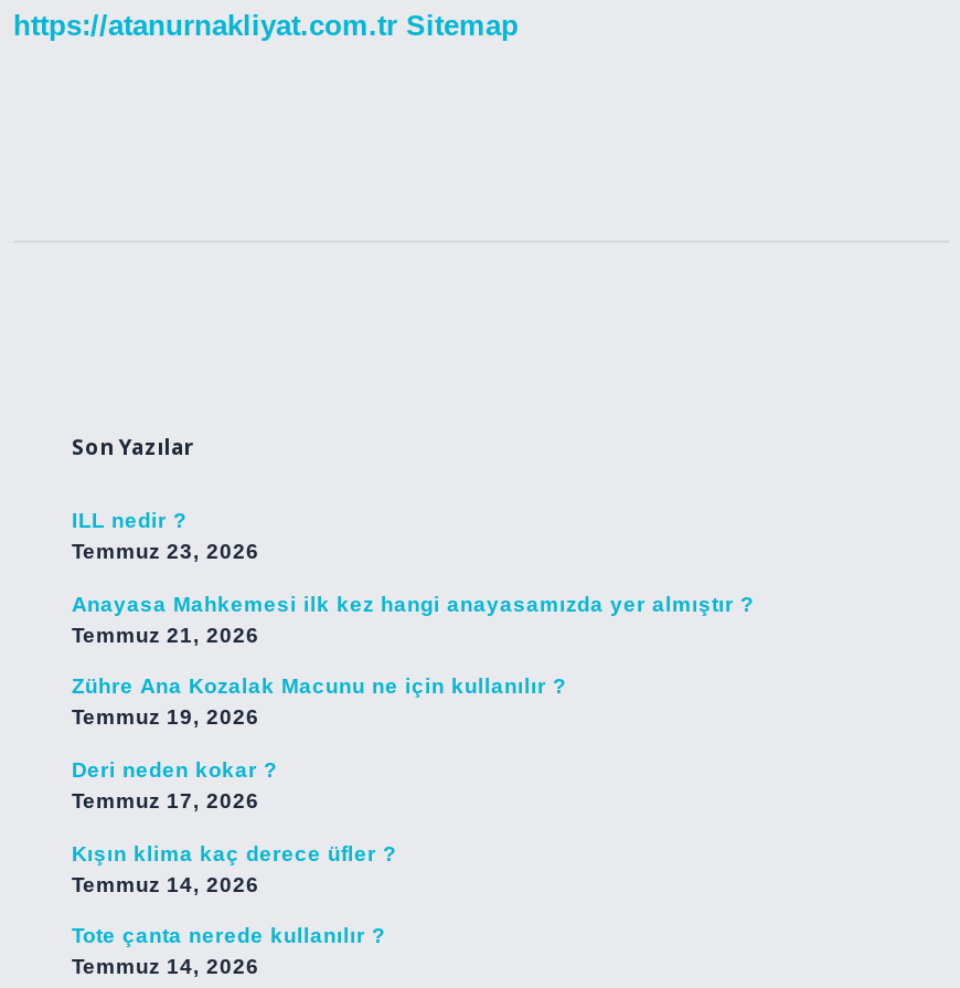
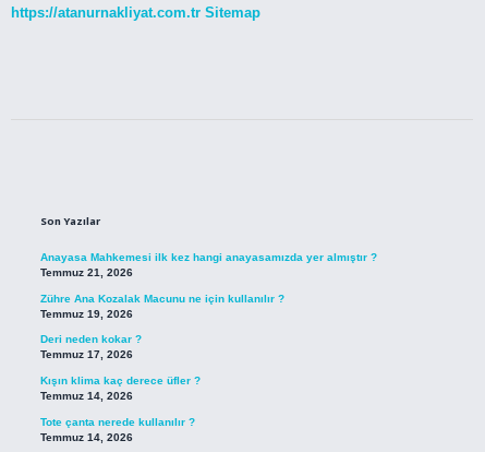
- ILL nedir ?
- Temmuz 23, 2026
